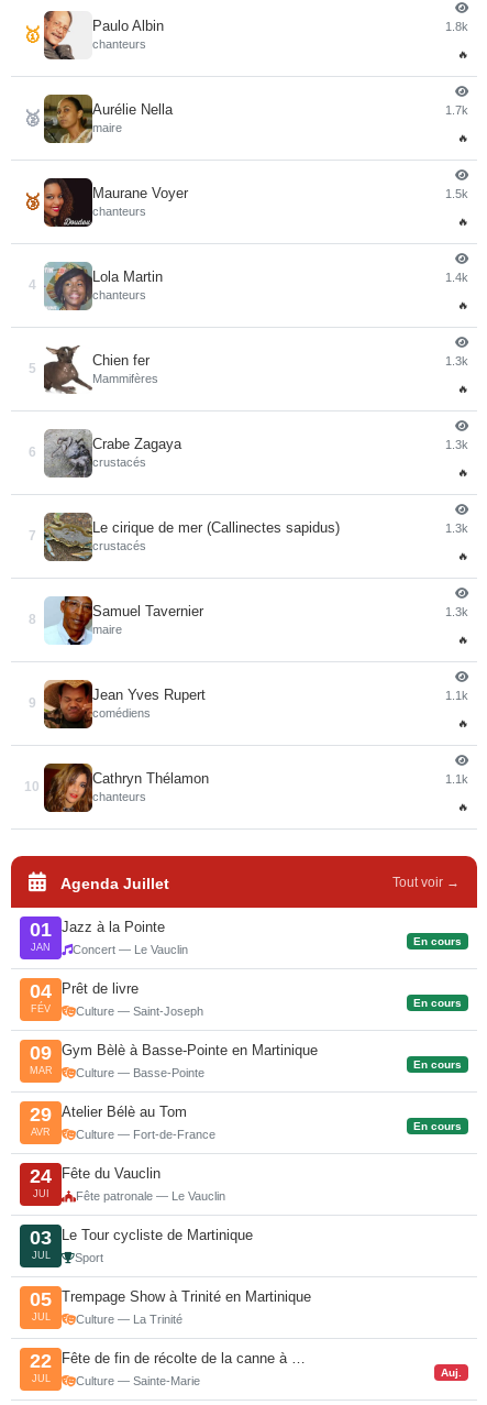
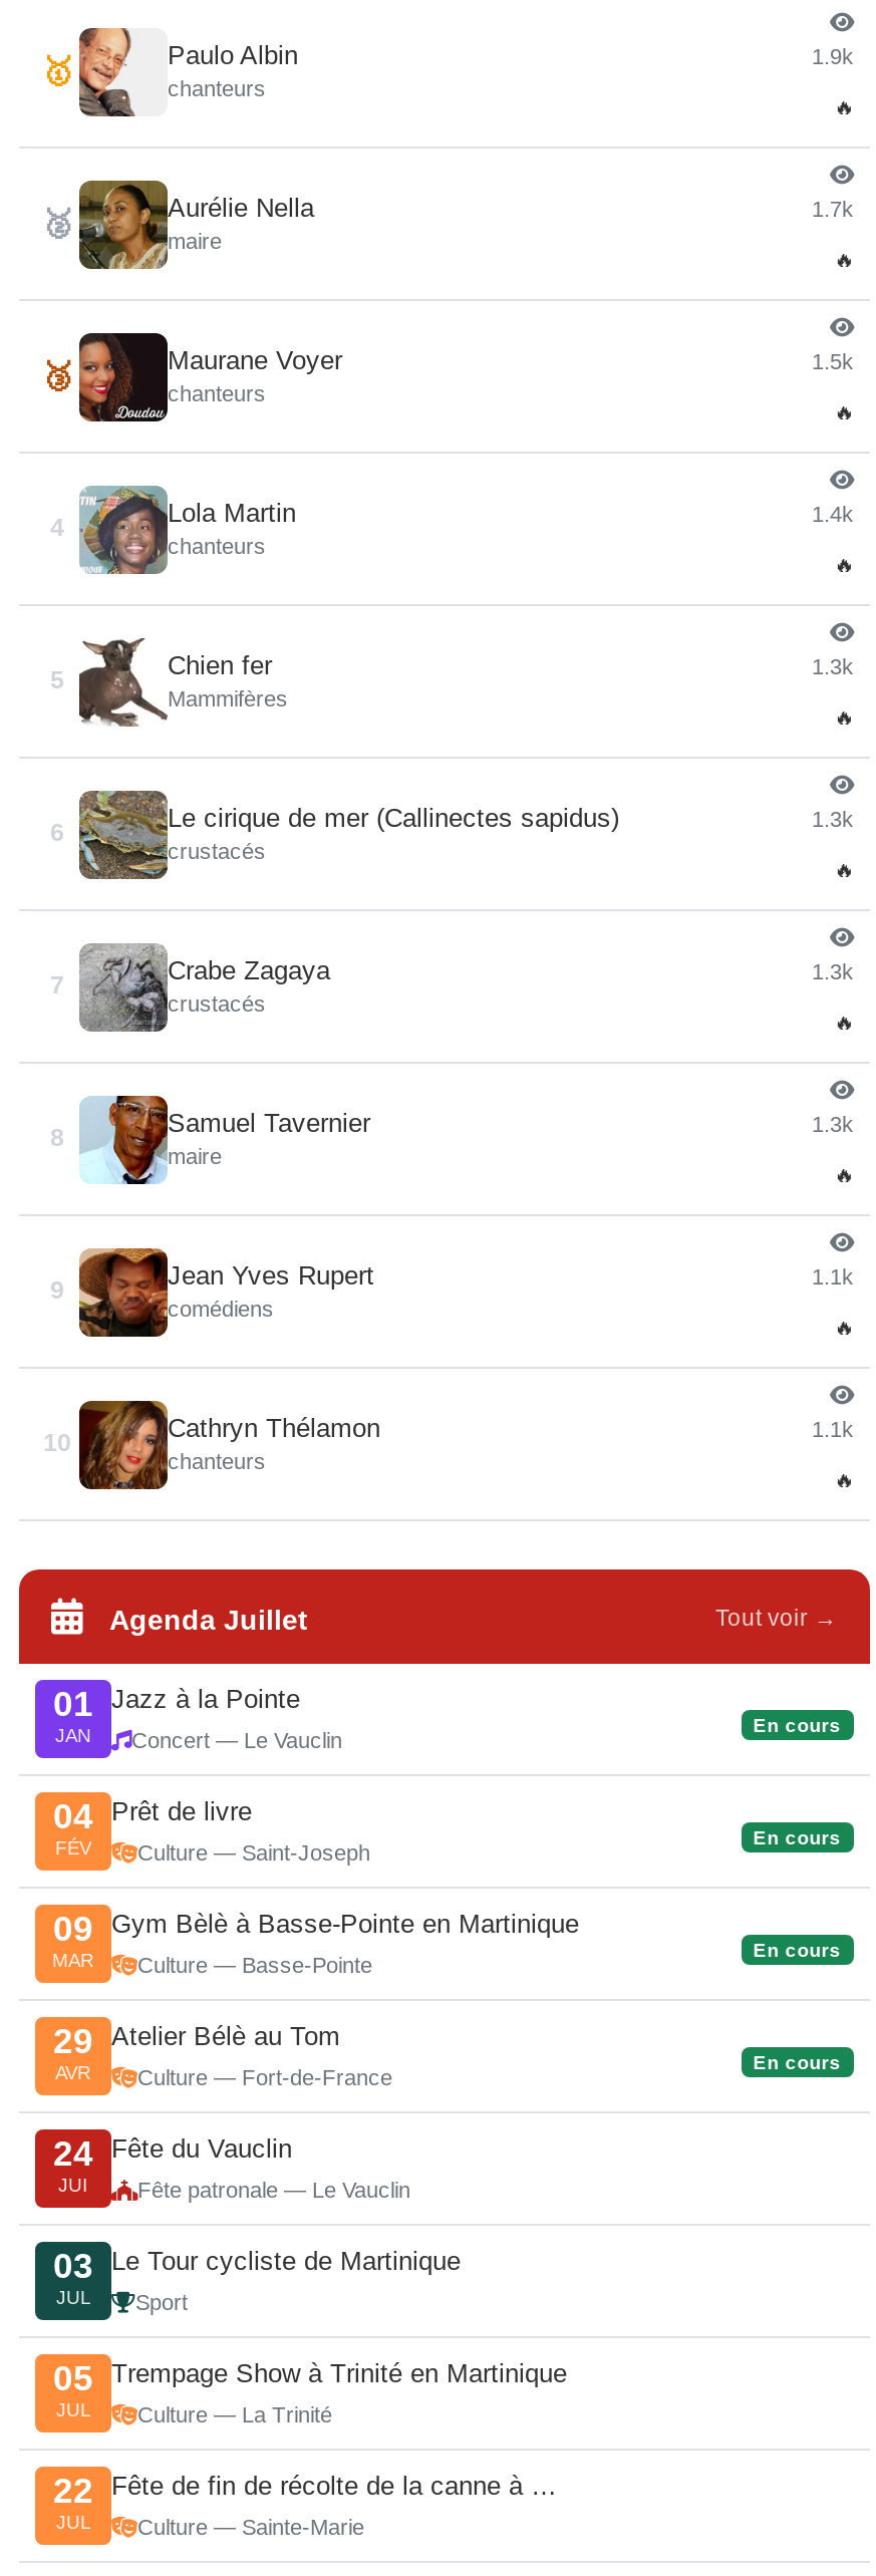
- 1.8k
+ 1.9k

moved down: [image] | Crabe Zagaya

moved up: [image] | Le cirique de mer (Callinectes sapidus)

- Auj.
